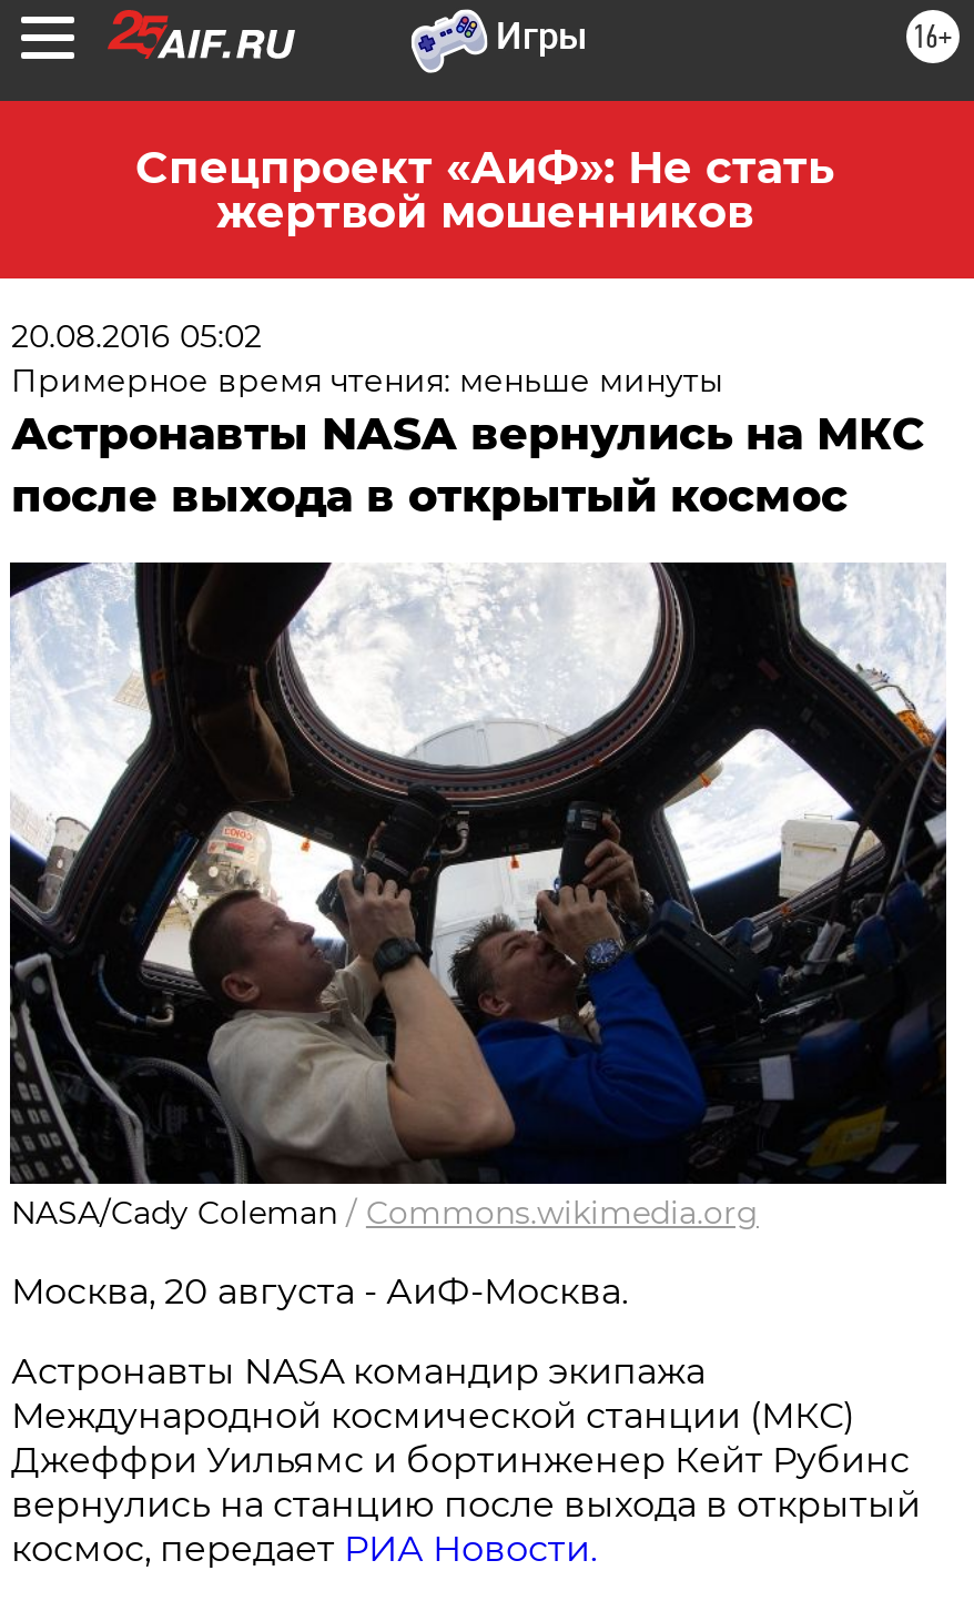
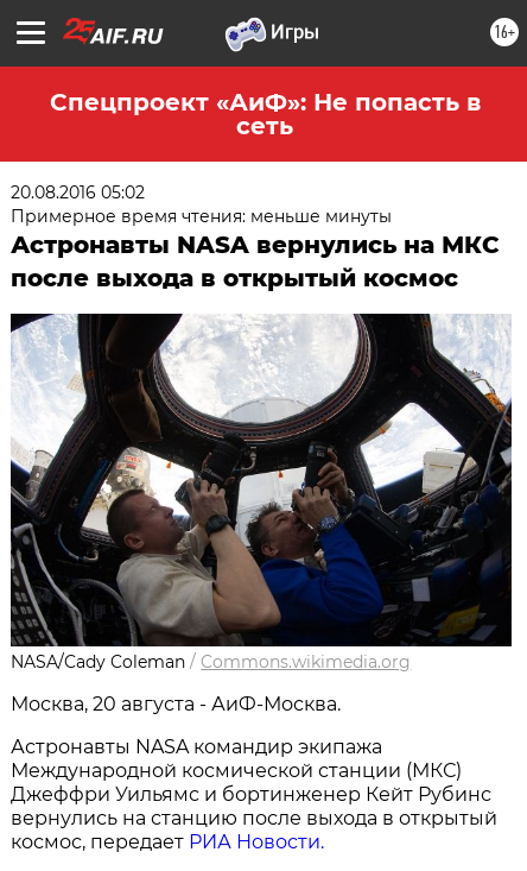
- Спецпроект «АиФ»: Не стать
- жертвой мошенников
+ Спецпроект «АиФ»: Не попасть в
+ сеть
